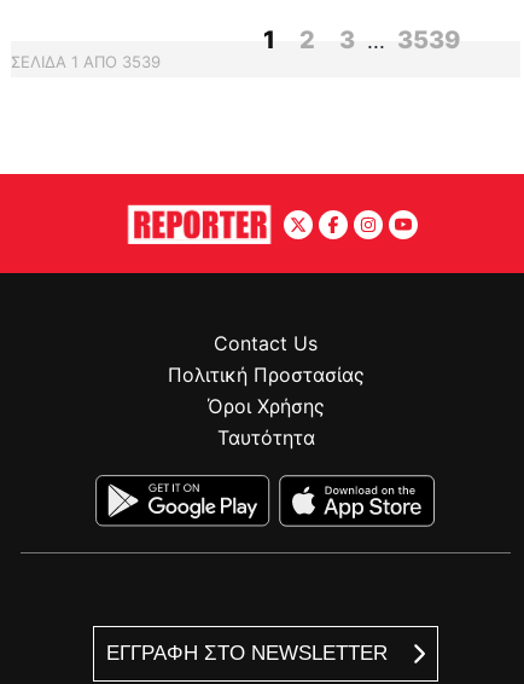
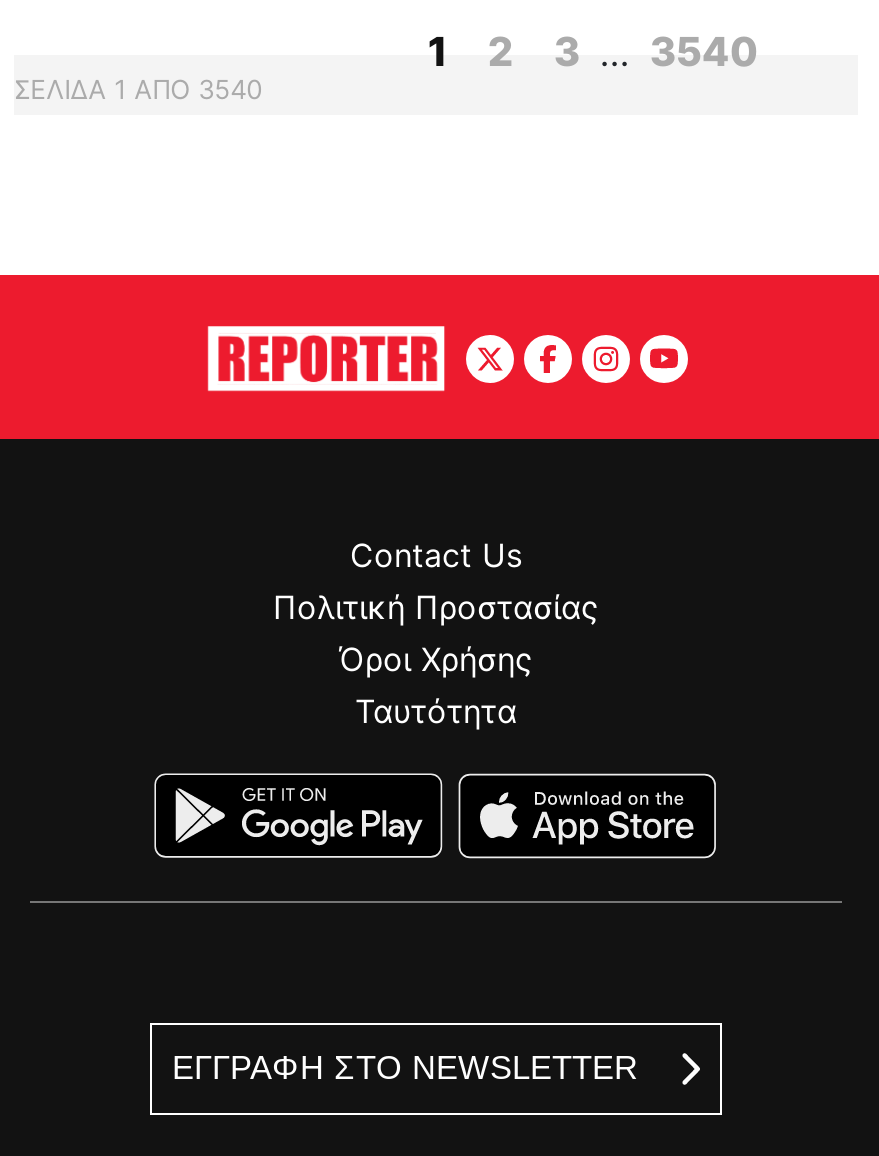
- 1 2 3 ... 3539
+ 1 2 3 ... 3540

- ΣΕΛΙΔΑ 1 ΑΠΟ 3539
+ ΣΕΛΙΔΑ 1 ΑΠΟ 3540
